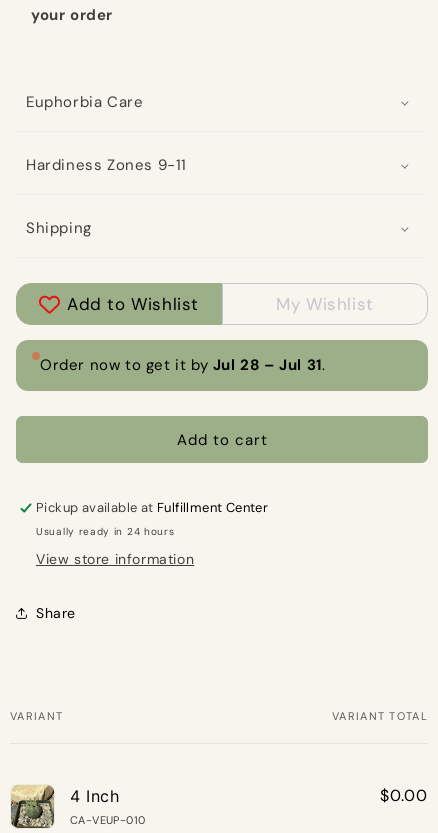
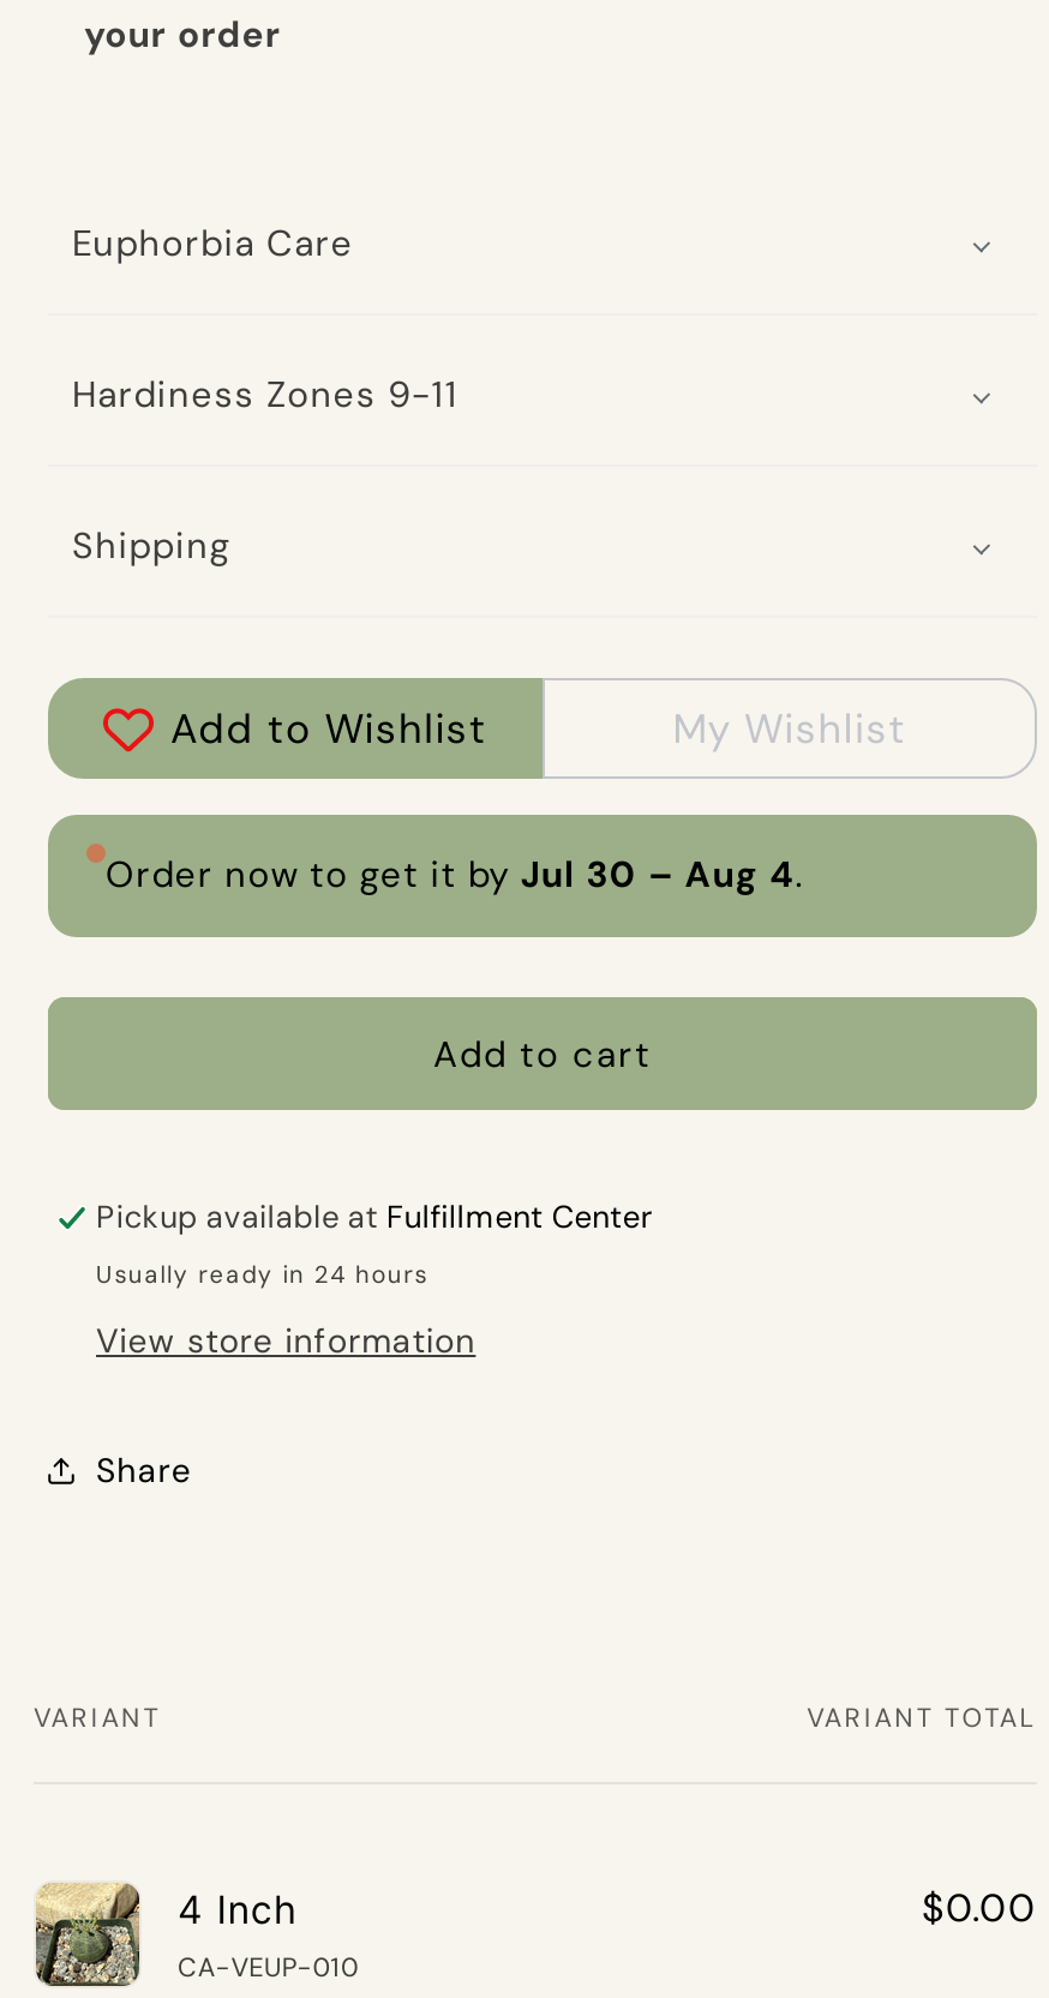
- Order now to get it by Jul 28 – Jul 31.
+ Order now to get it by Jul 30 – Aug 4.
